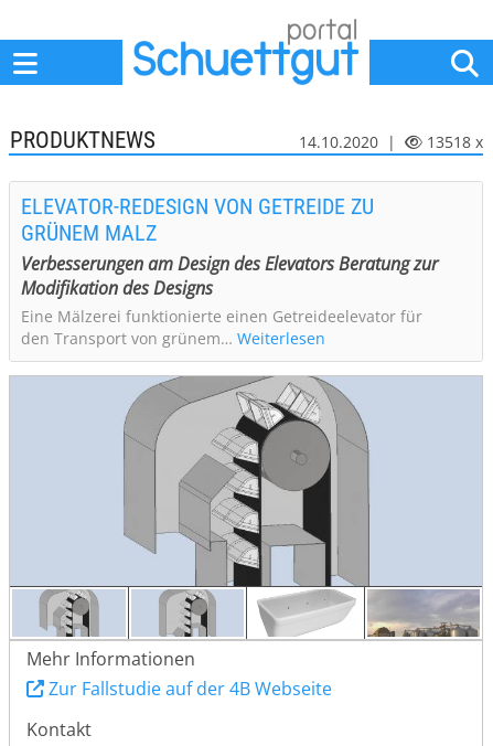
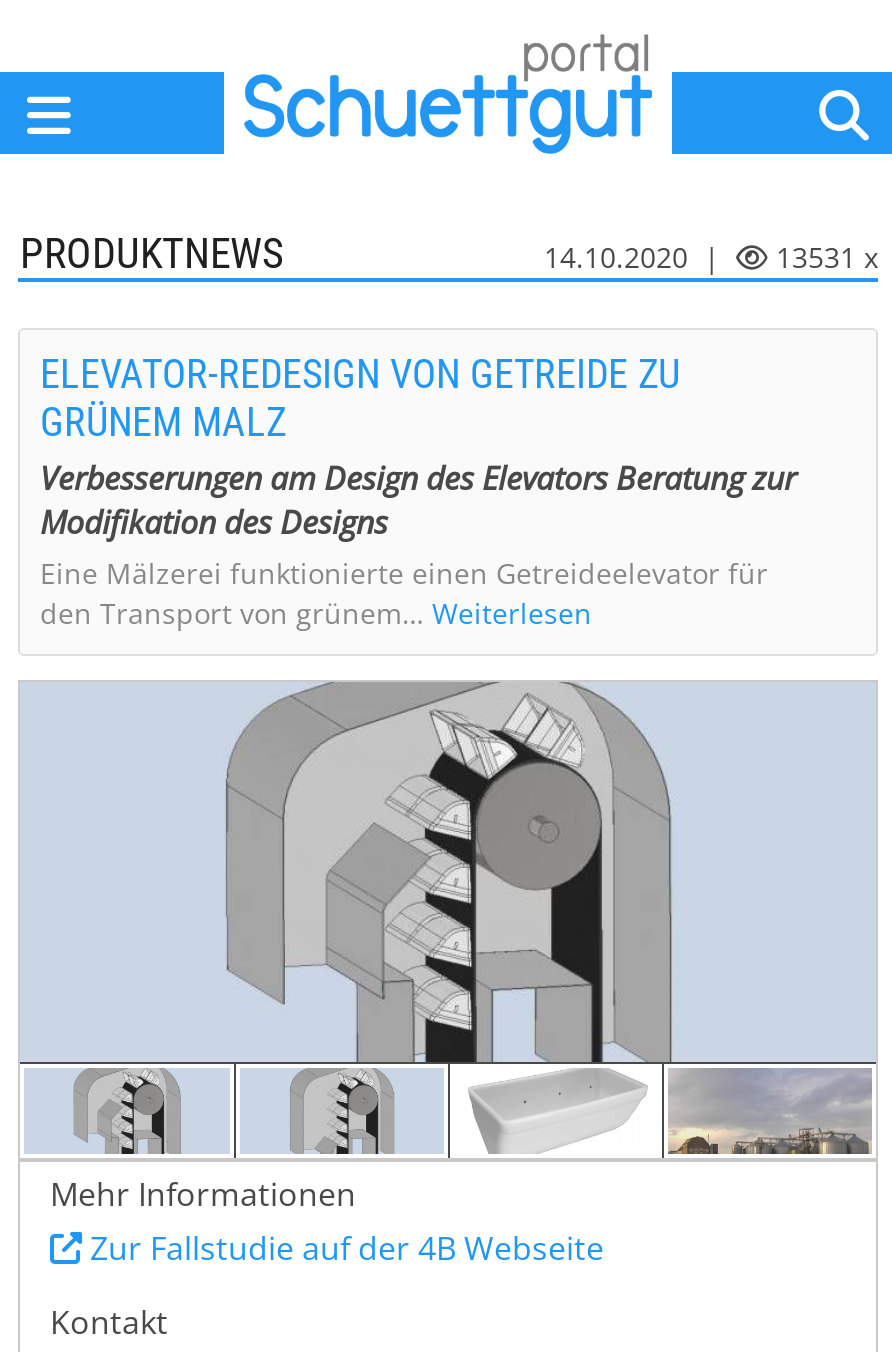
- 13518 x
+ 13531 x
